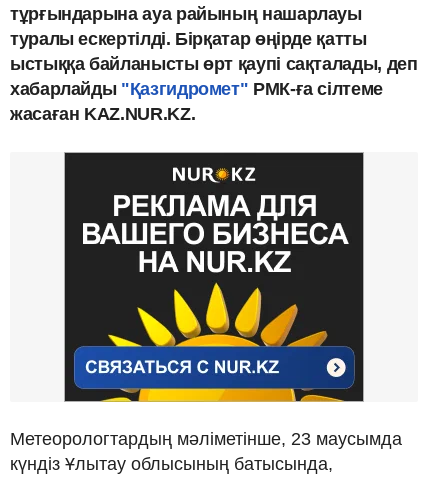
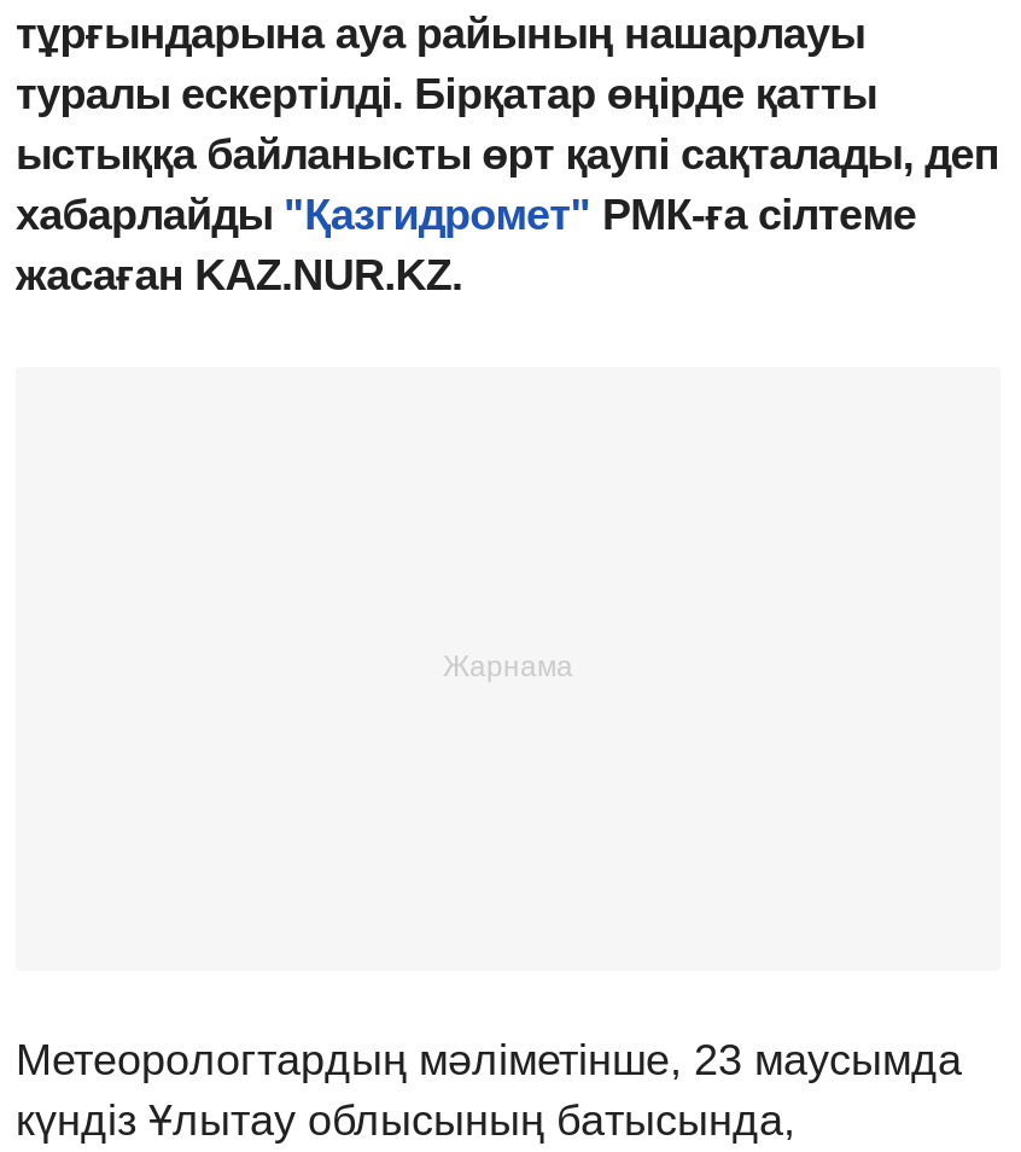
- [image]
